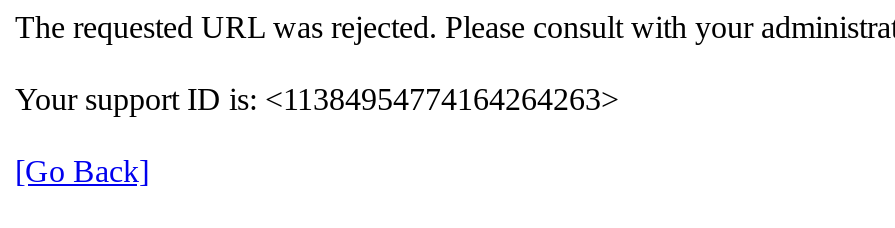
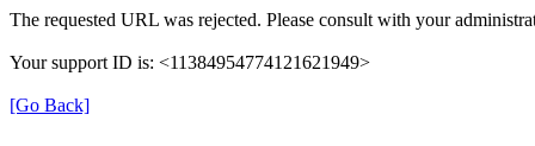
- Your support ID is: <11384954774164264263>
+ Your support ID is: <11384954774121621949>
